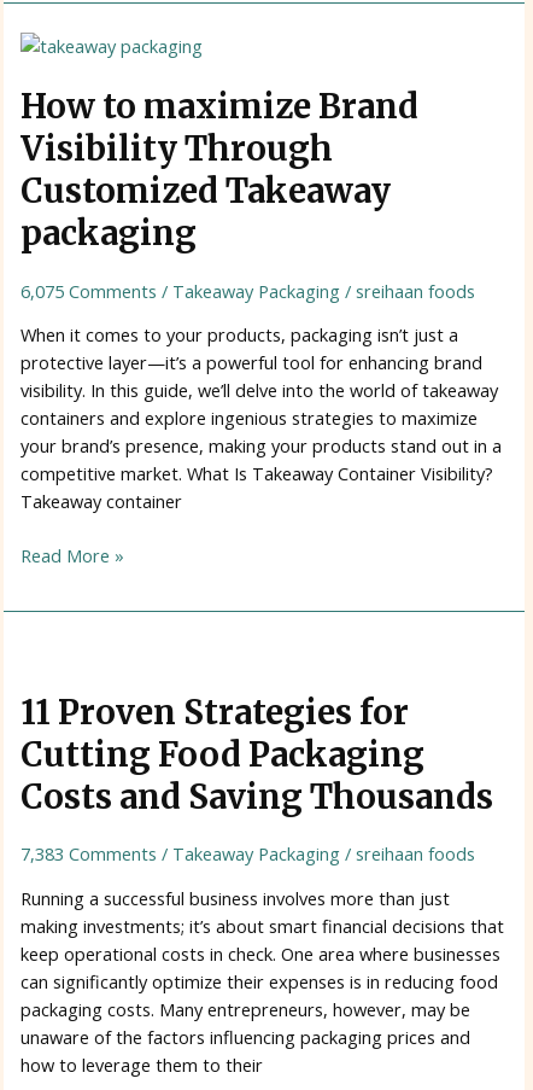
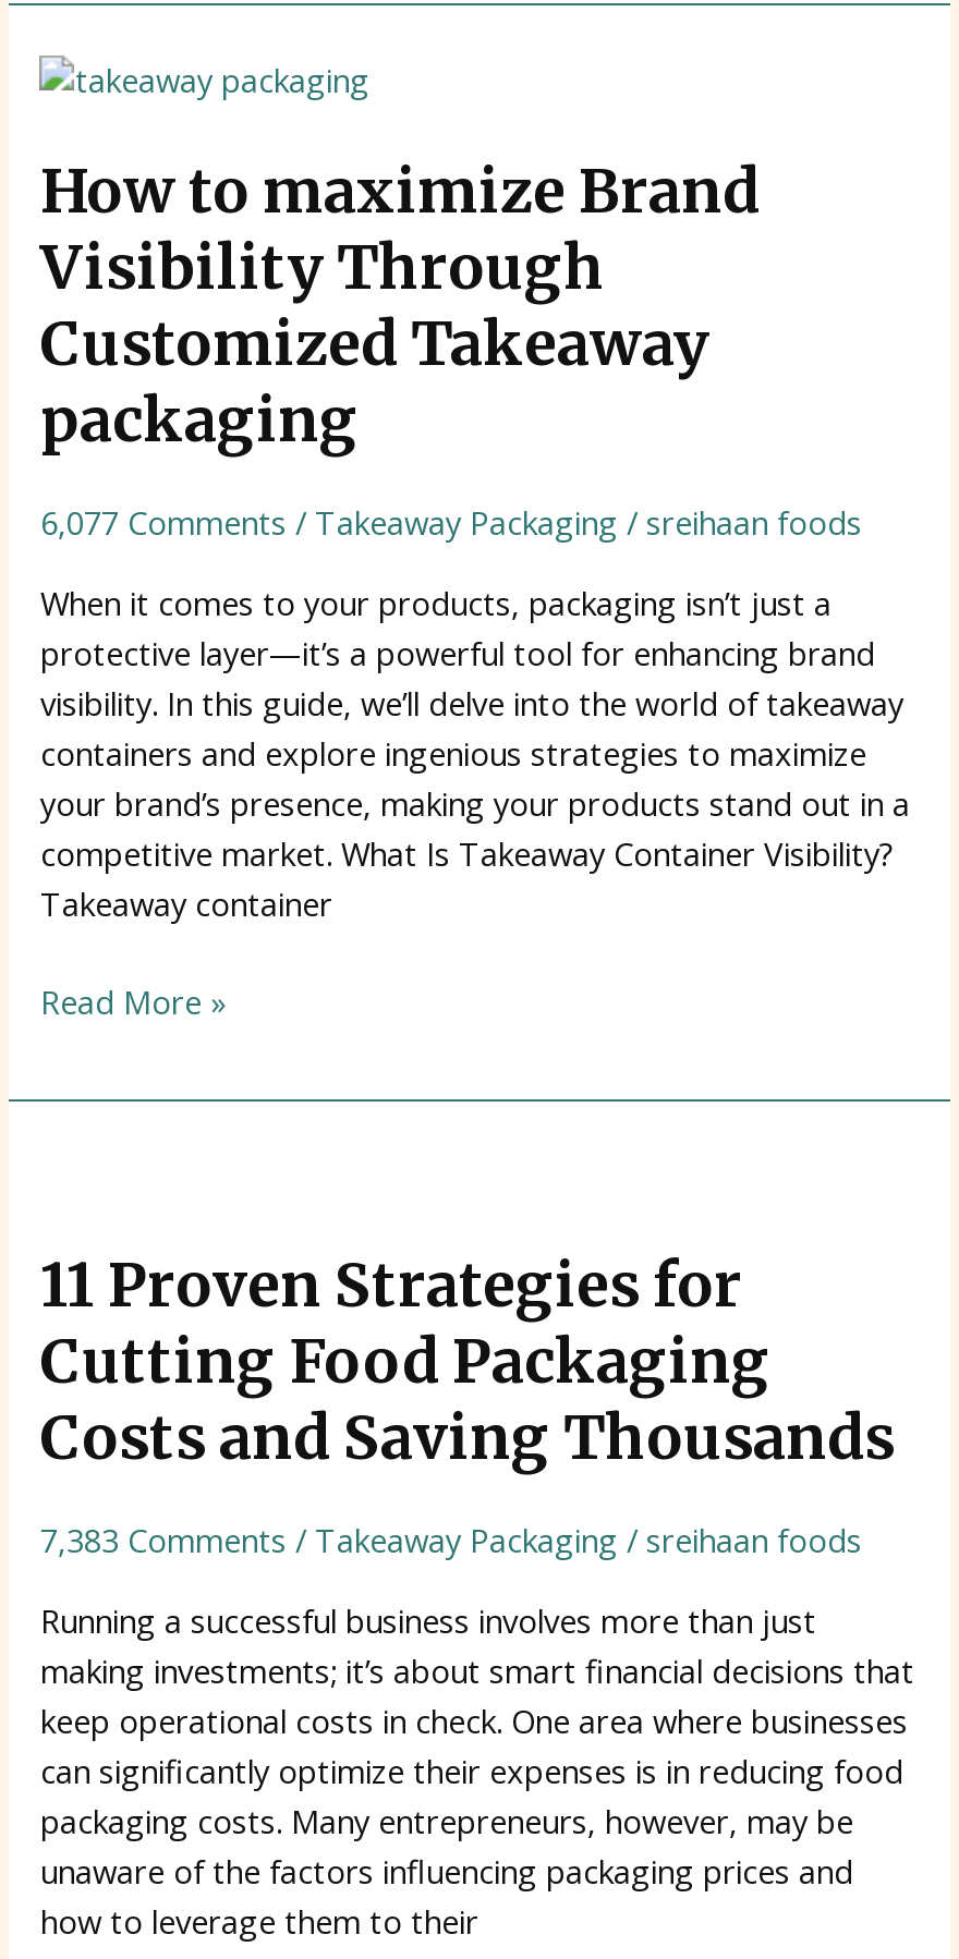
- 6,075 Comments / Takeaway Packaging / sreihaan foods
+ 6,077 Comments / Takeaway Packaging / sreihaan foods
